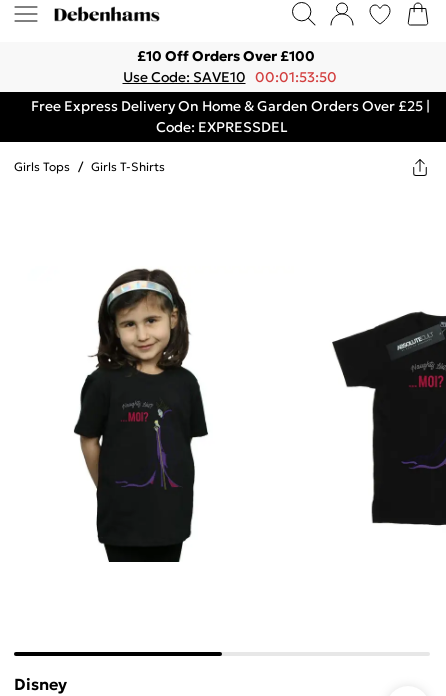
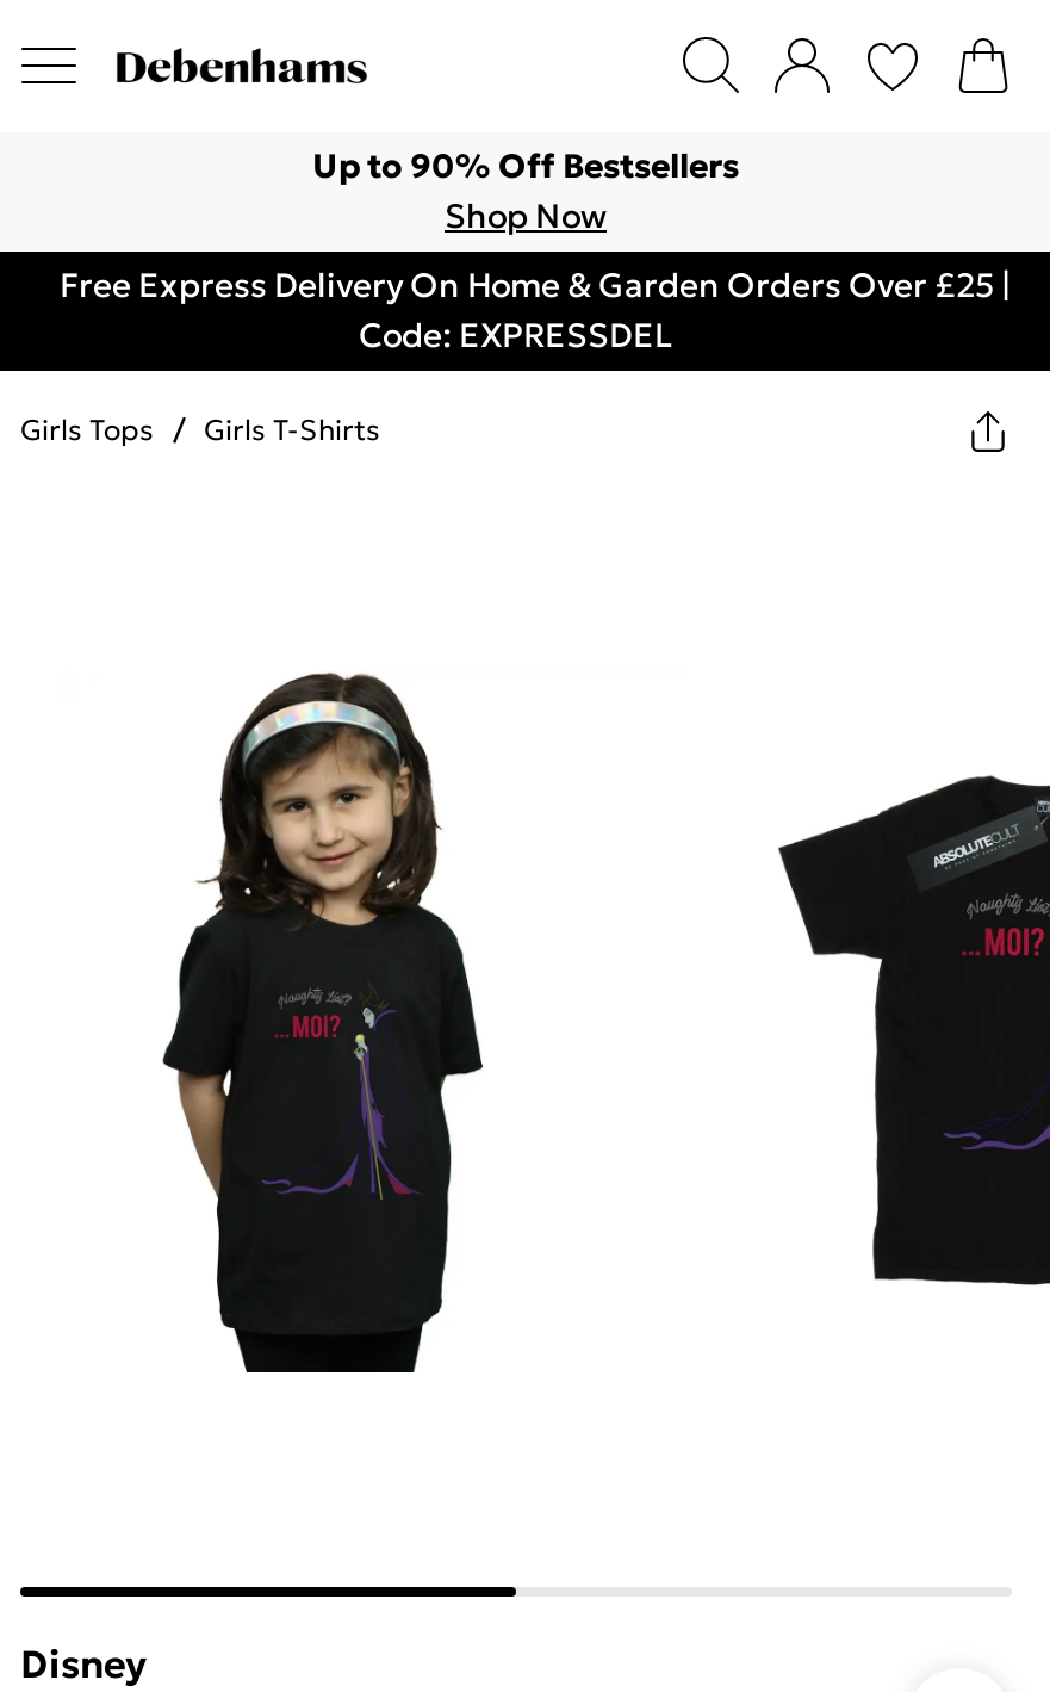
- £10 Off Orders Over £100
- Use Code: SAVE10 00:01:53:50
+ Up to 90% Off Bestsellers
+ Shop Now
